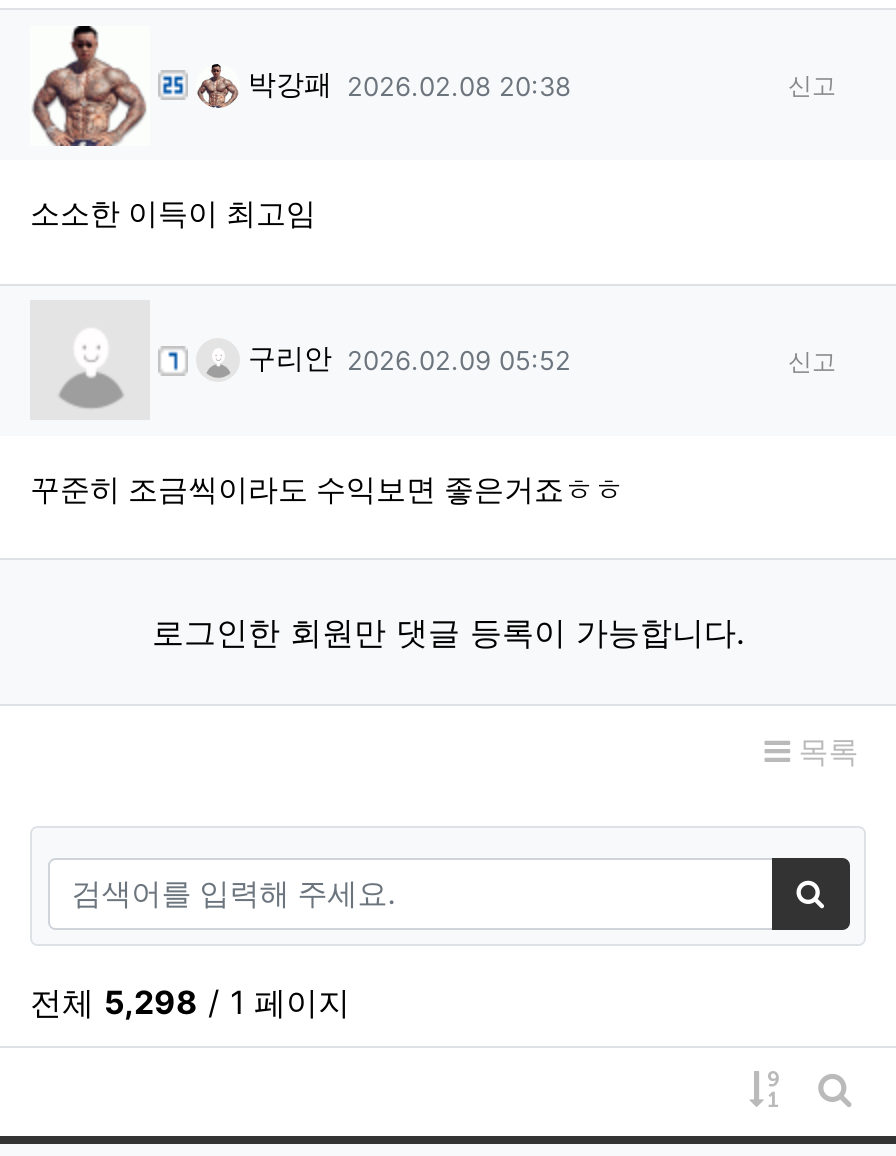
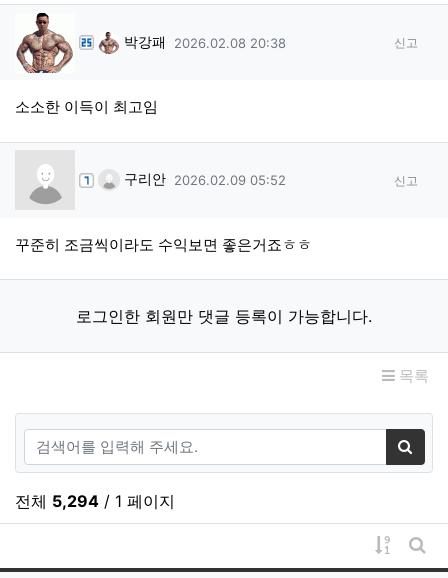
- 전체 5,298 / 1 페이지
+ 전체 5,294 / 1 페이지
